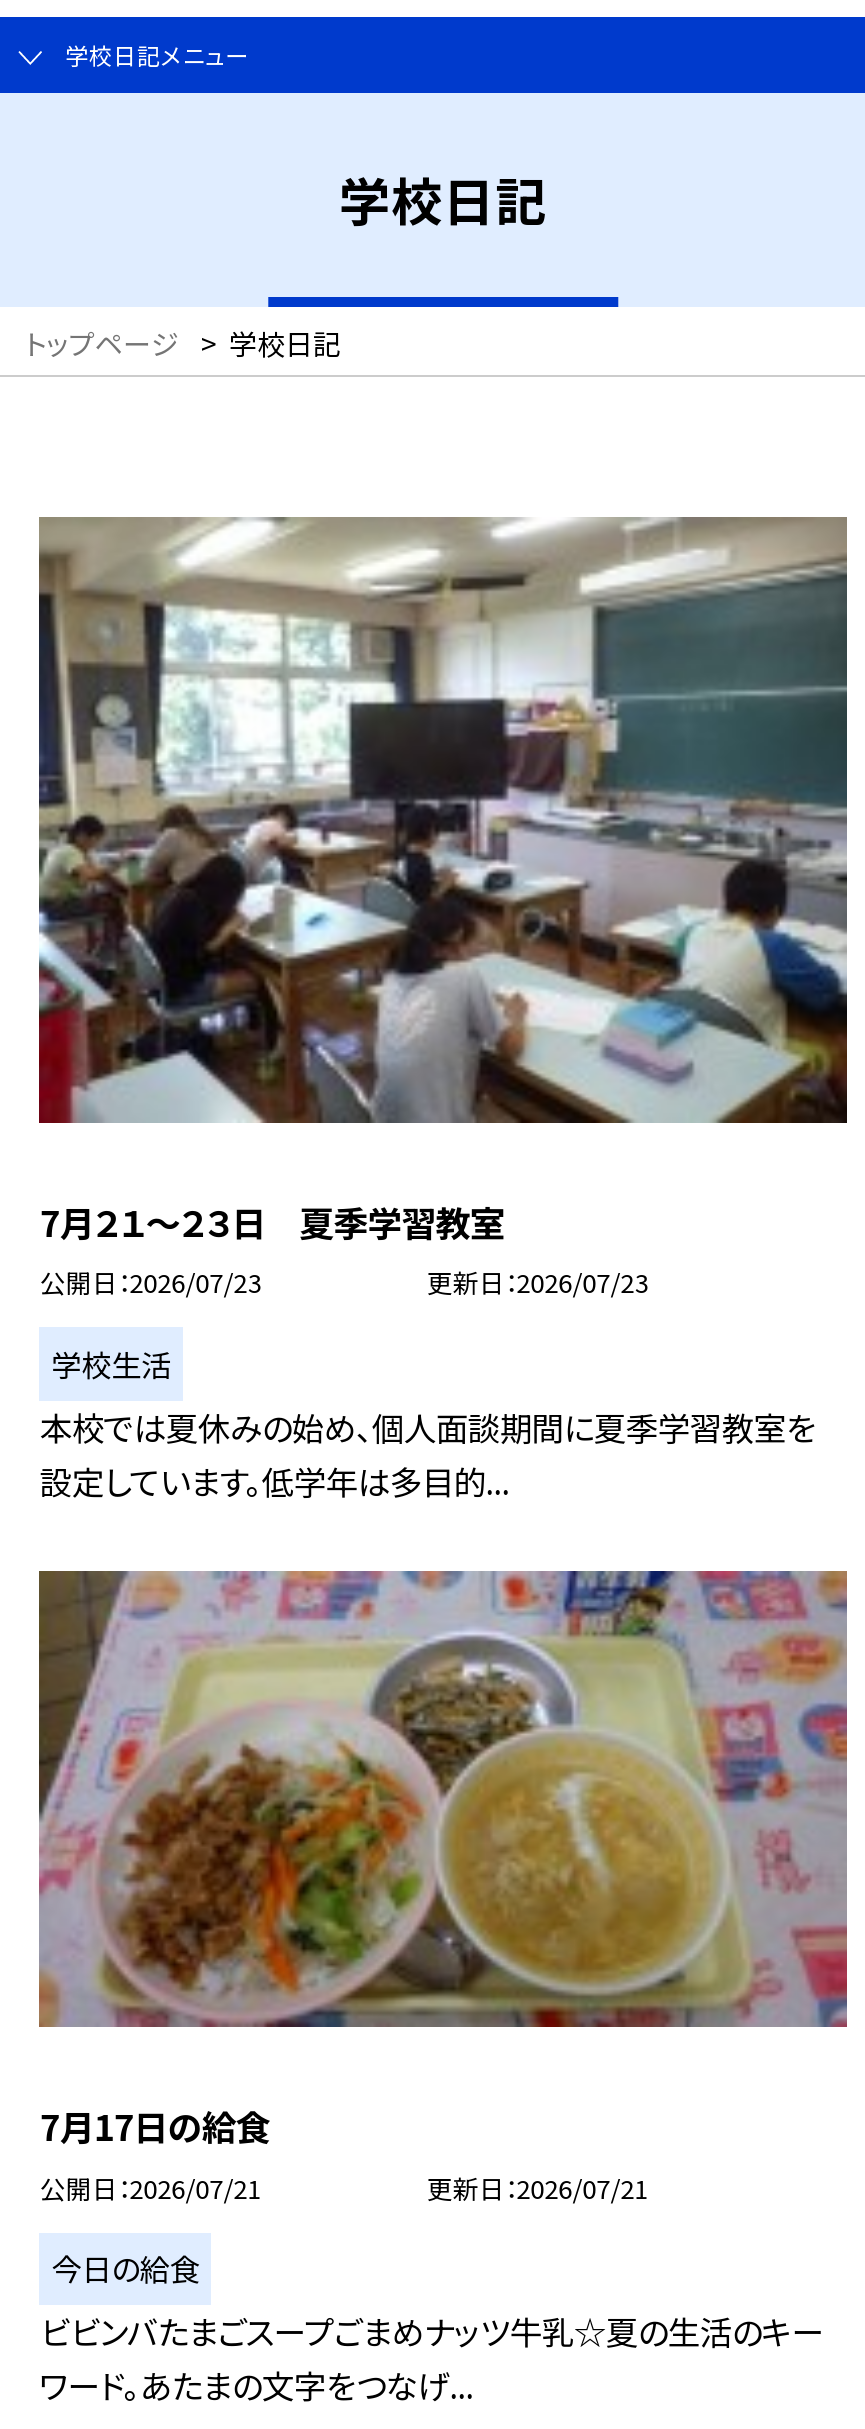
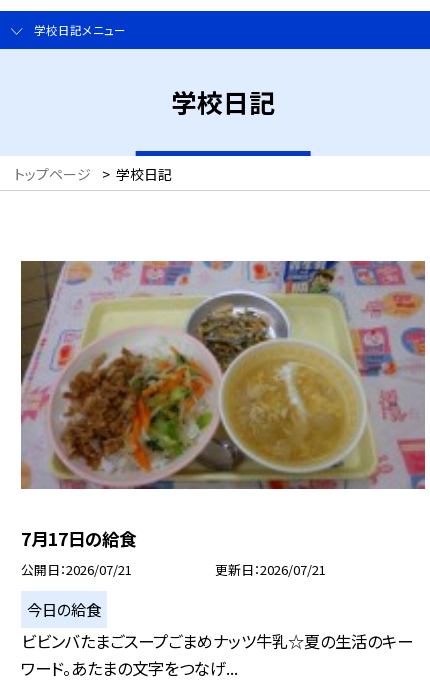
- [image]
- 7月２１～２３日 夏季学習教室
- 公開日 2026/07/23
- 更新日 2026/07/23
- 学校生活
- 本校では夏休みの始め、個人面談期間に夏季学習教室を
- 設定しています。低学年は多目的...
